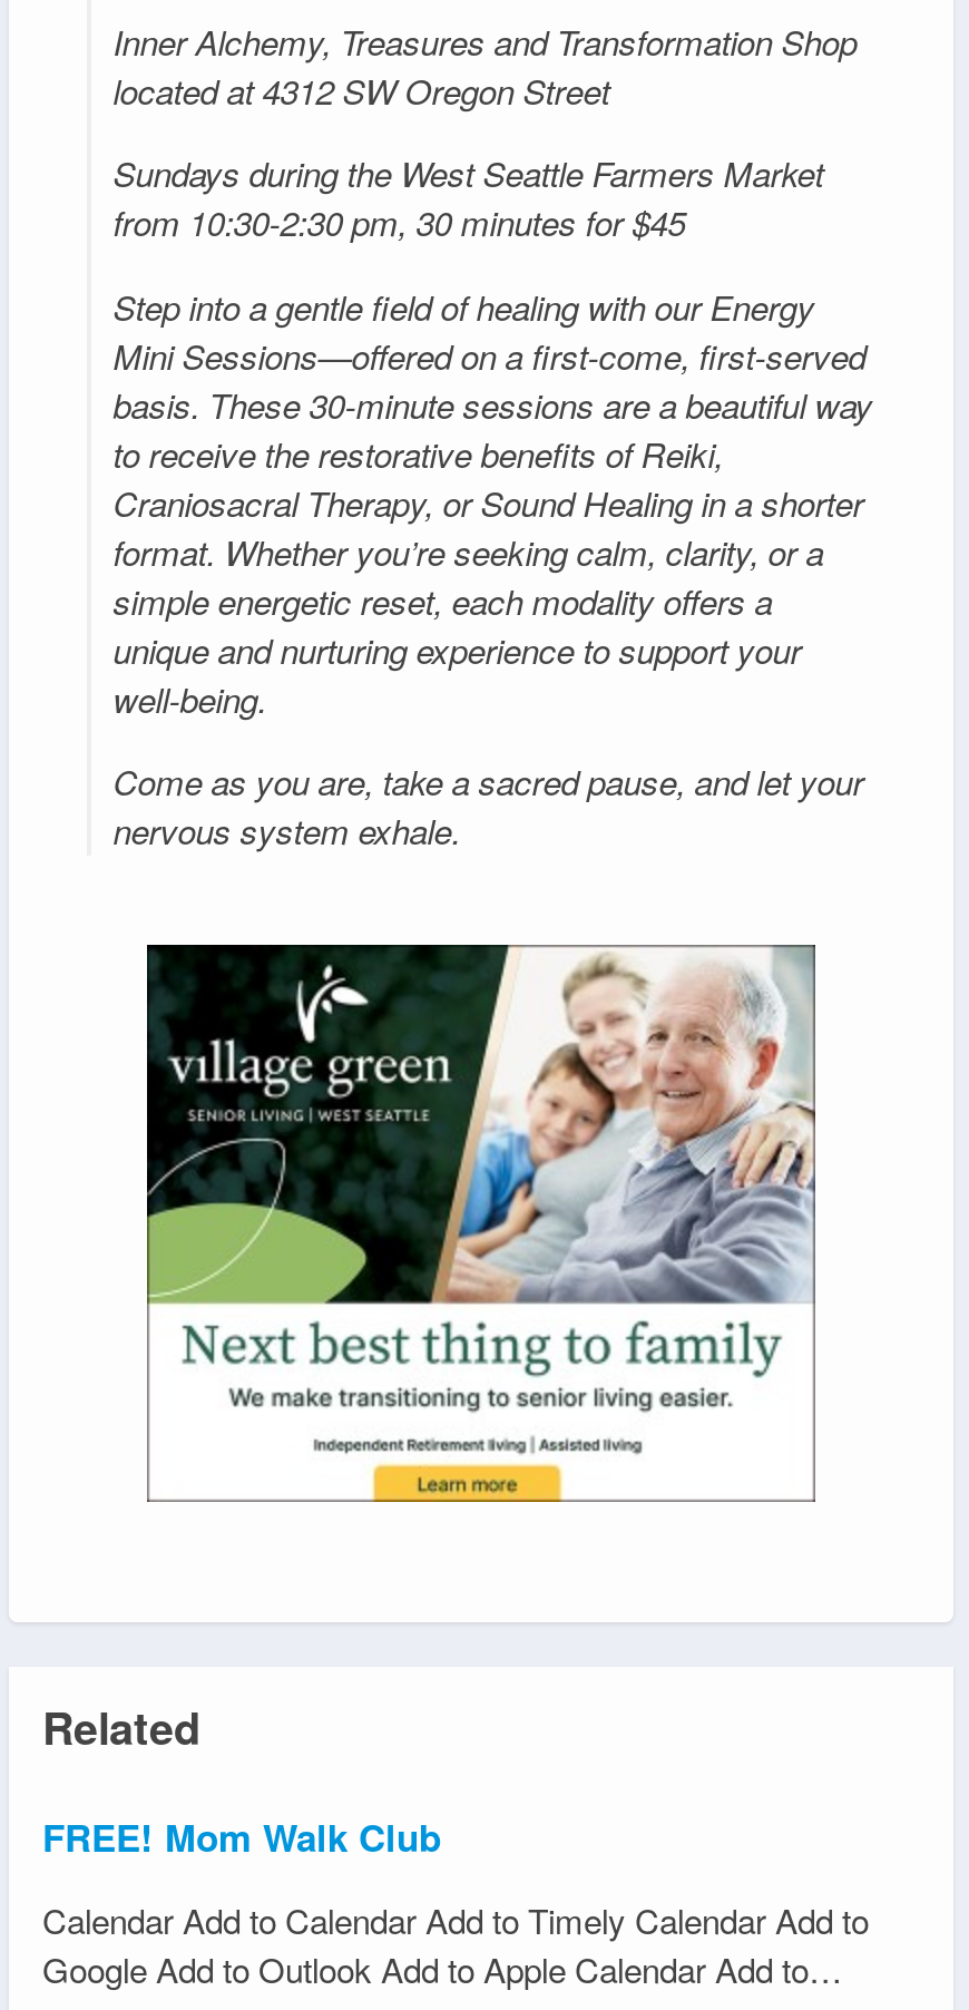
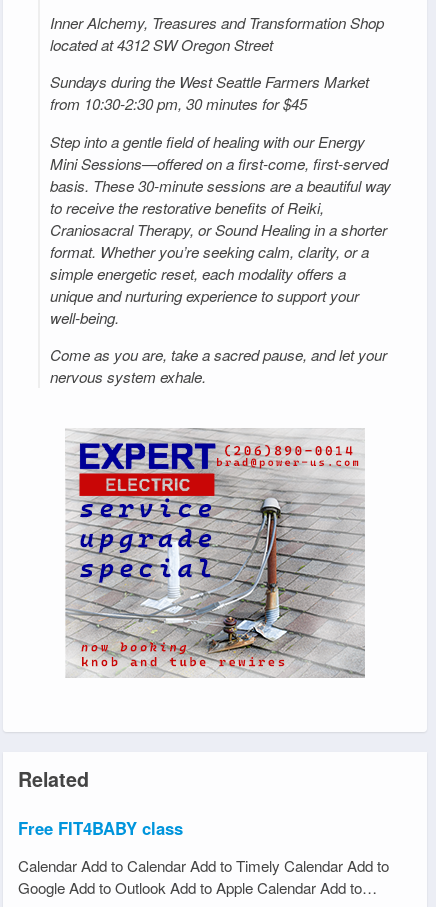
- [image]
+ [image]

- FREE! Mom Walk Club
+ Free FIT4BABY class
